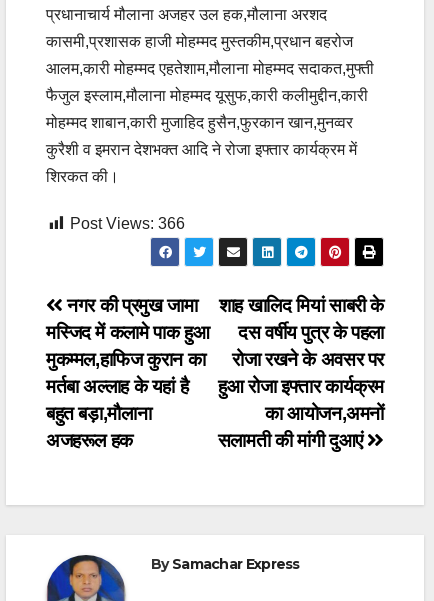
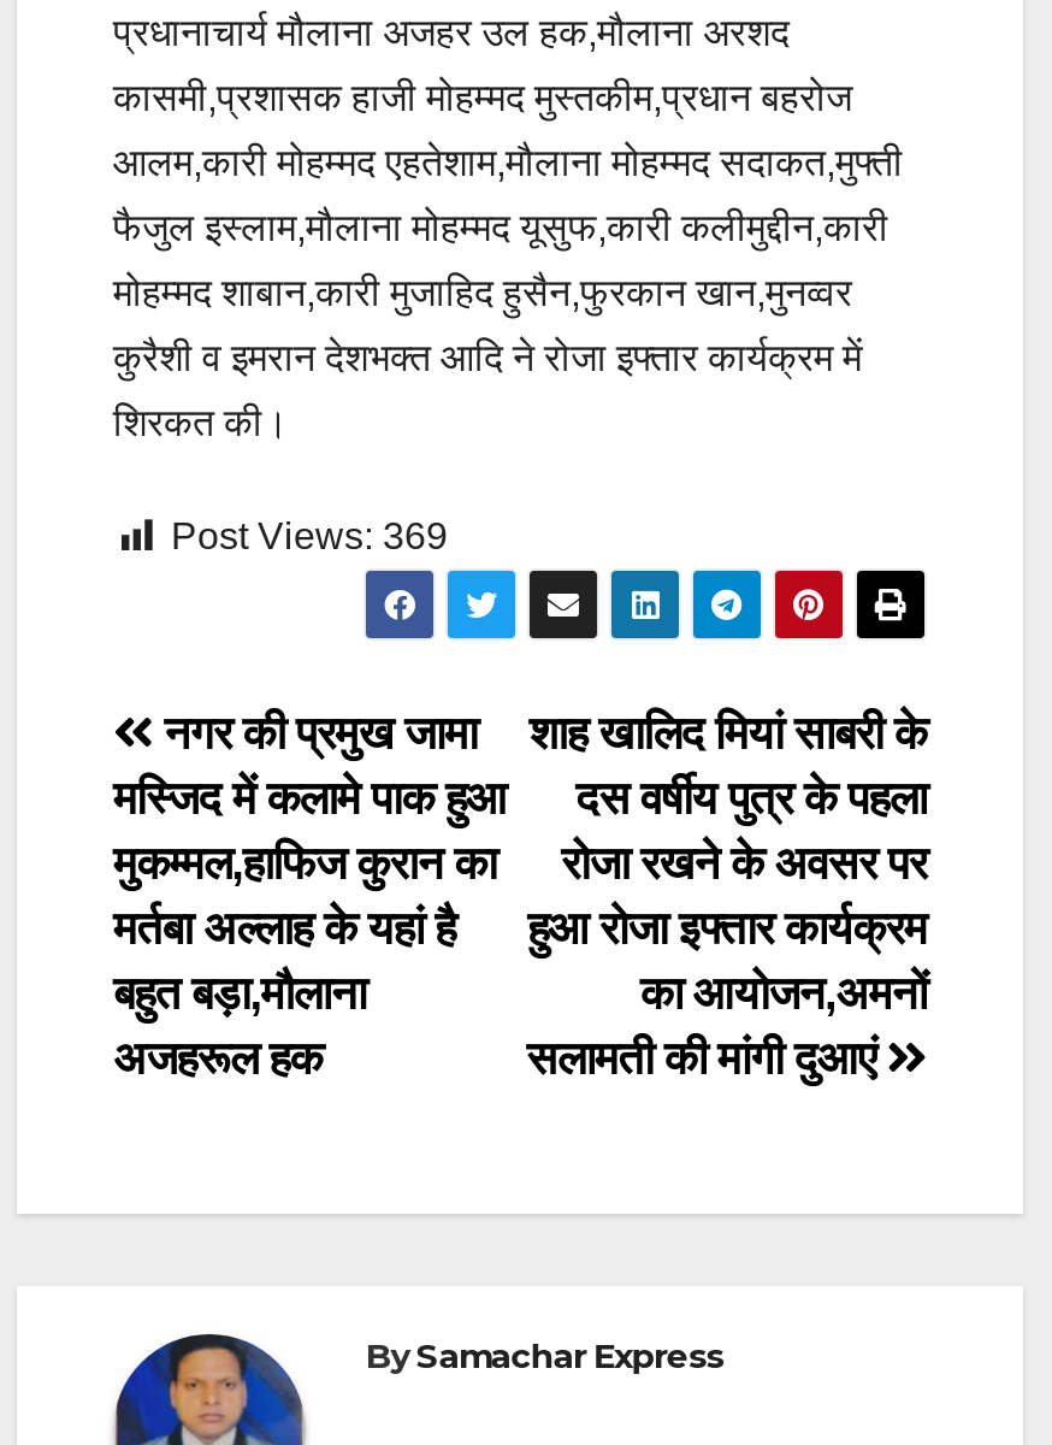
- Post Views: 366
+ Post Views: 369
